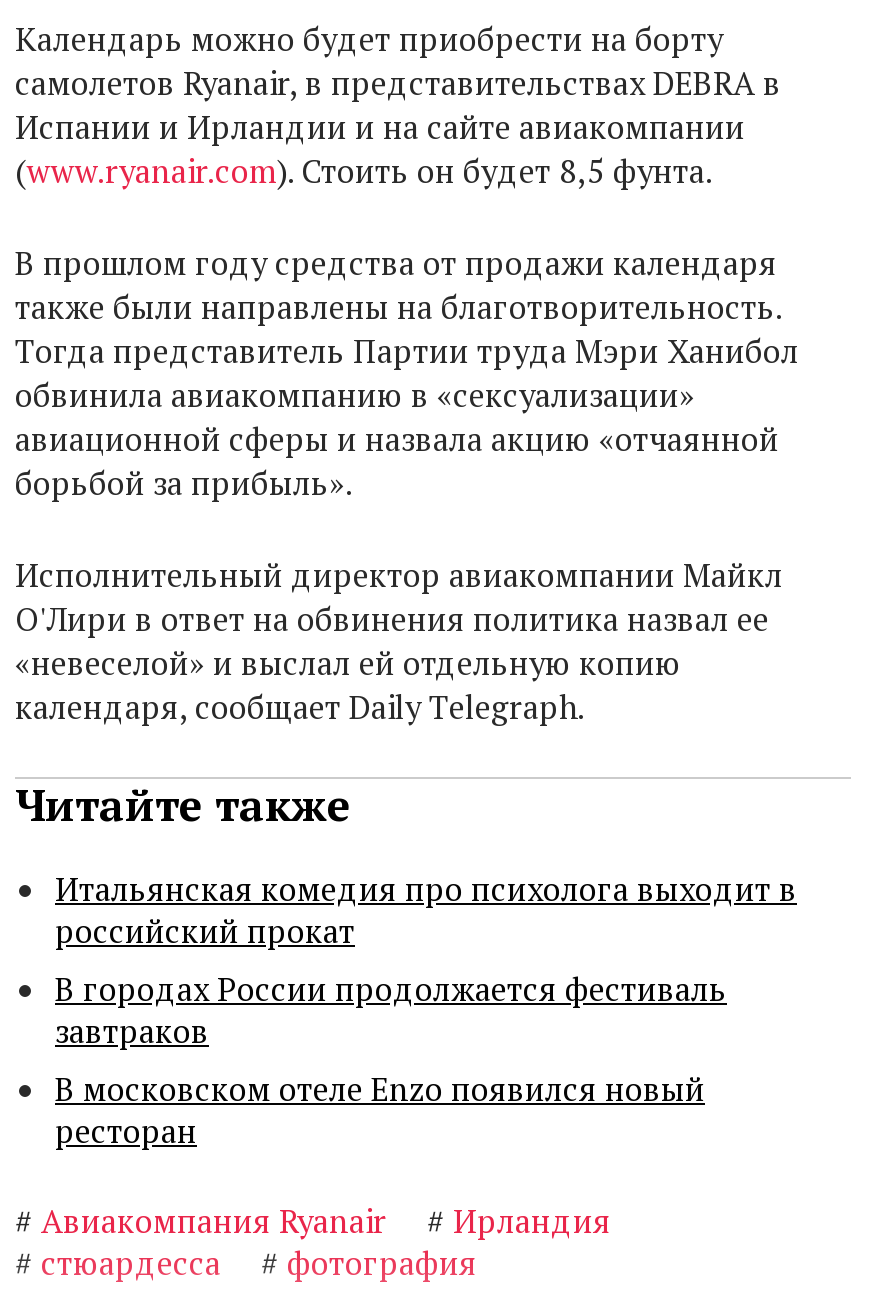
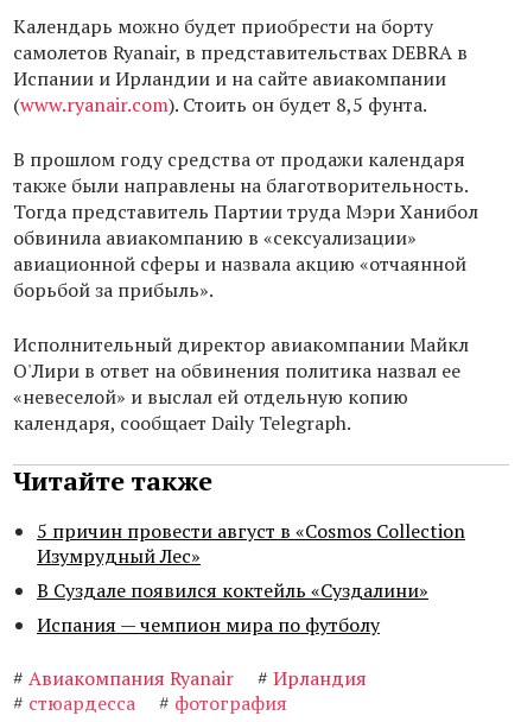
- Итальянская комедия про психолога выходит в
- российский прокат
- В городах России продолжается фестиваль
- завтраков
- В московском отеле Enzo появился новый
- ресторан
+ 5 причин провести август в «Cosmos Collection
+ Изумрудный Лес»
+ В Суздале появился коктейль «Суздалини»
+ Испания — чемпион мира по футболу
